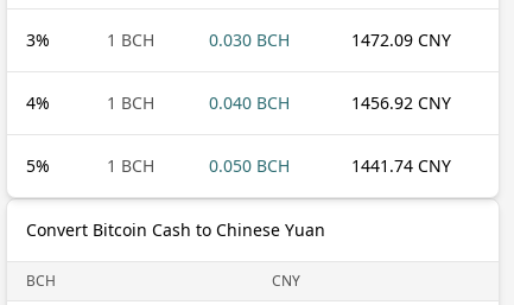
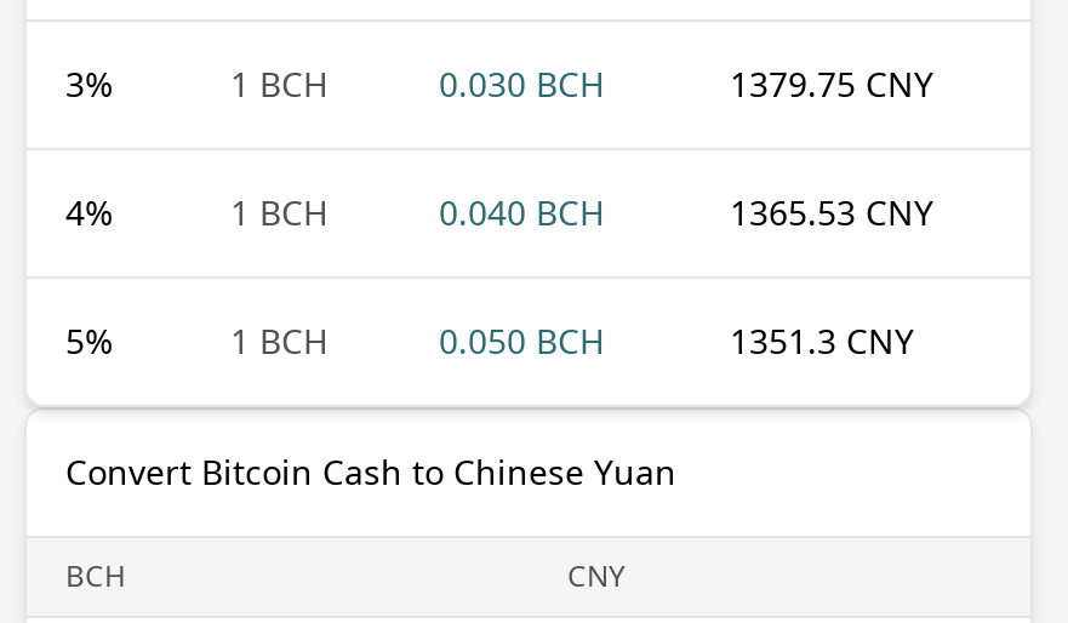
- 1472.09 CNY
+ 1379.75 CNY

- 1456.92 CNY
+ 1365.53 CNY

- 1441.74 CNY
+ 1351.3 CNY
